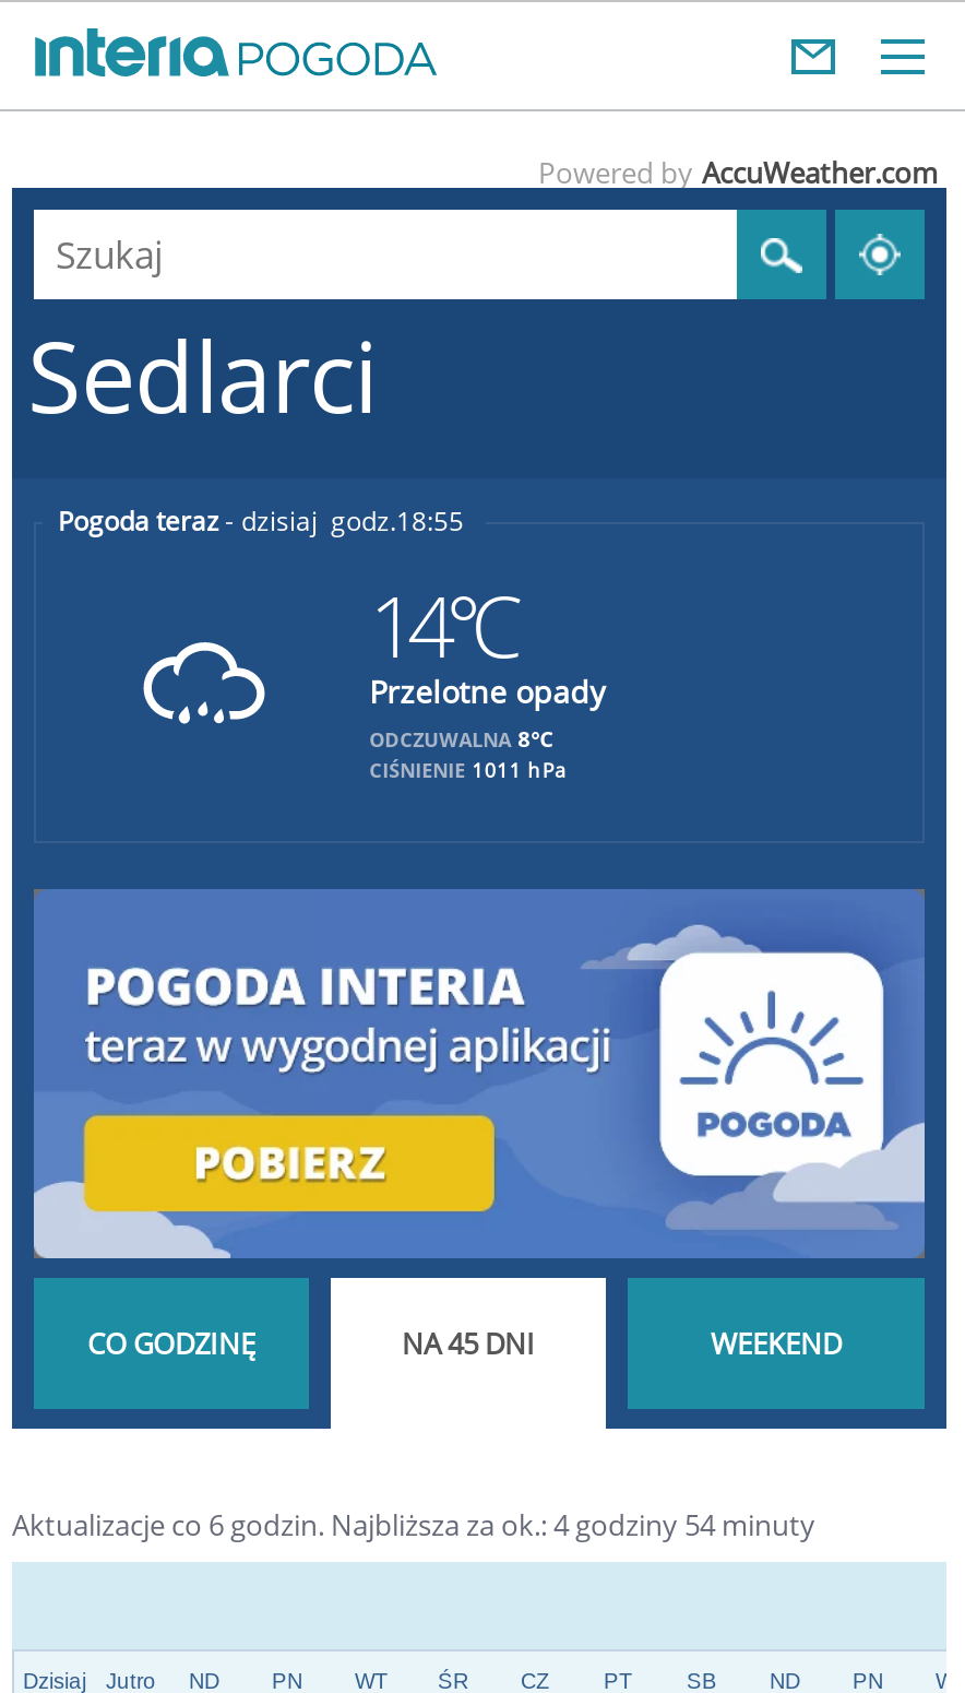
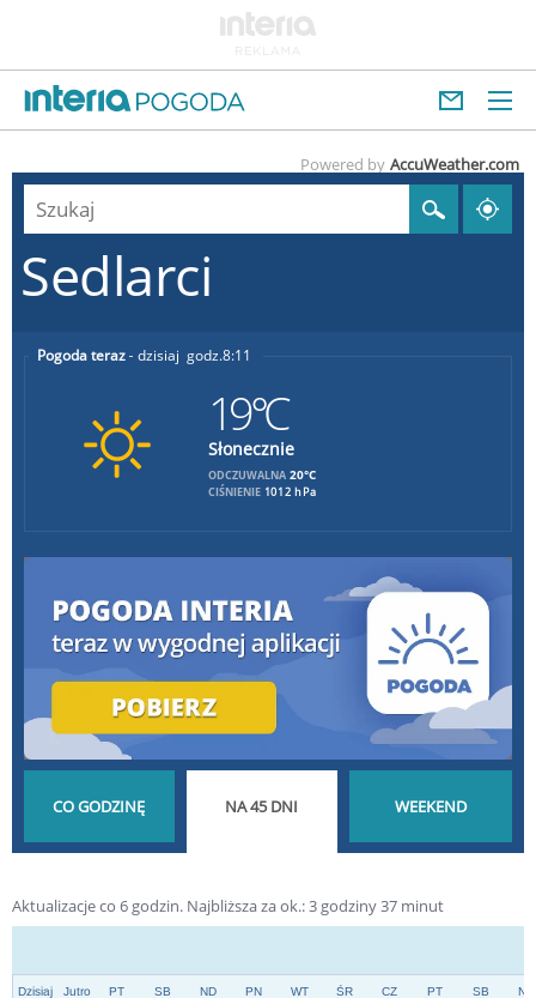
- 18:55
- 14°C
- Przelotne opady
- ODCZUWALNA 8°C
- CIŚNIENIE 1011 hPa
+ 8:11
+ 19°C
+ Słonecznie
+ ODCZUWALNA 20°C
+ CIŚNIENIE 1012 hPa

- [image]
+ [image]

- Aktualizacje co 6 godzin. Najbliższa za ok.: 4 godziny 54 minuty
+ Aktualizacje co 6 godzin. Najbliższa za ok.: 3 godziny 37 minut
